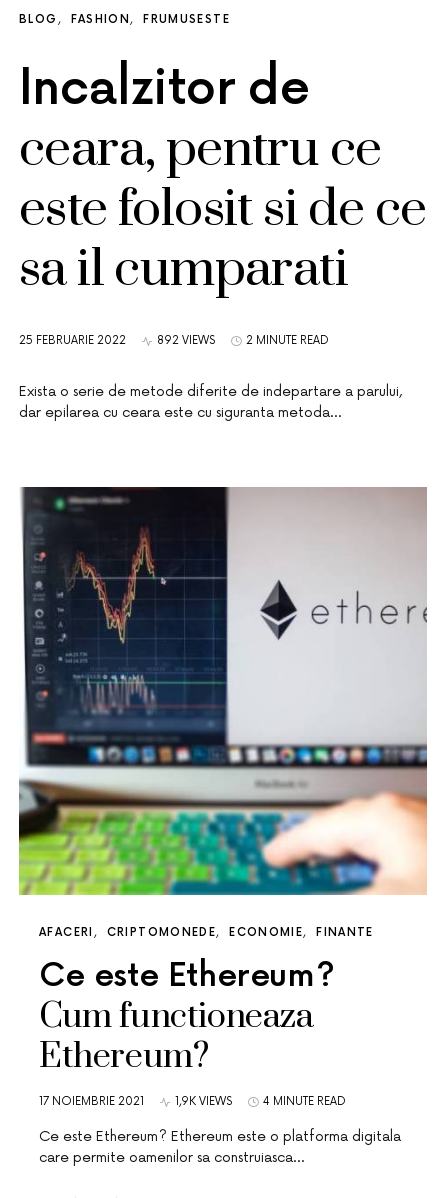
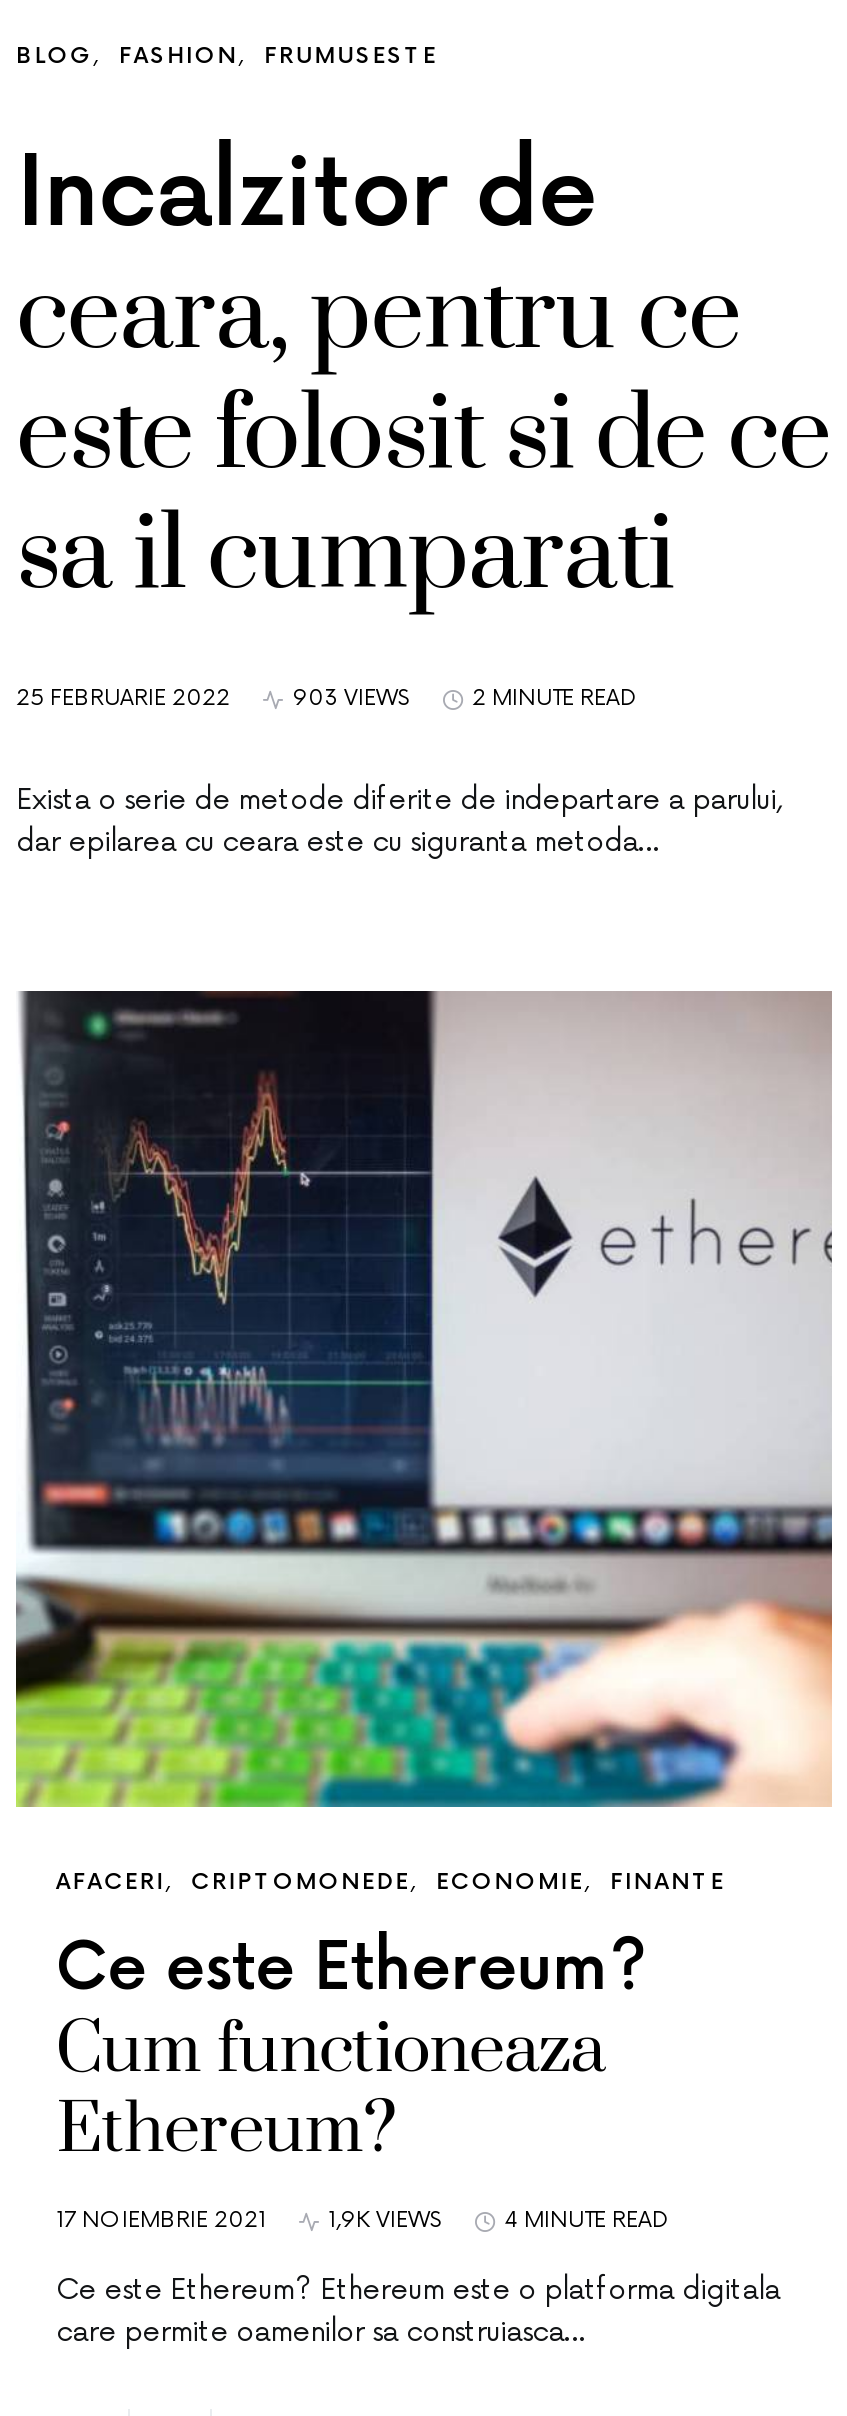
- 892 VIEWS
+ 903 VIEWS
